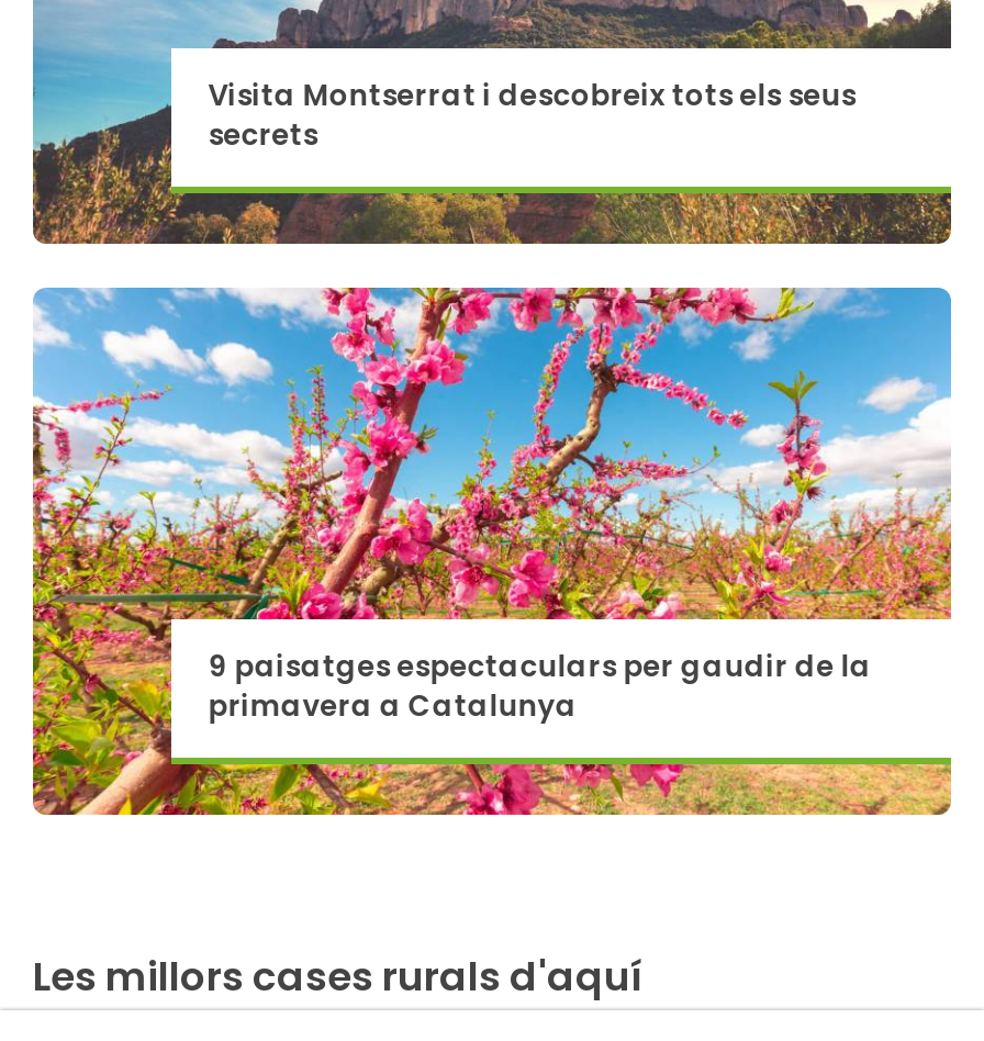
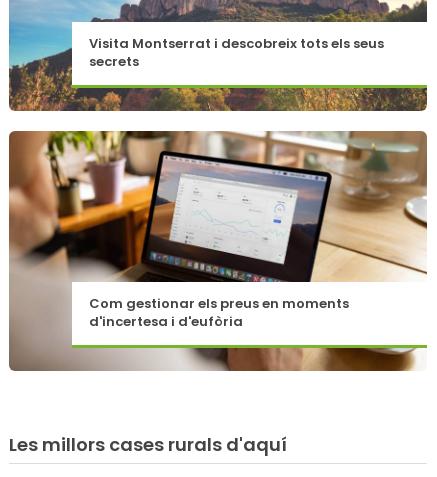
- [image]
- 9 paisatges espectaculars per gaudir de la
- primavera a Catalunya
+ [image]
+ Com gestionar els preus en moments
+ d'incertesa i d'eufòria
